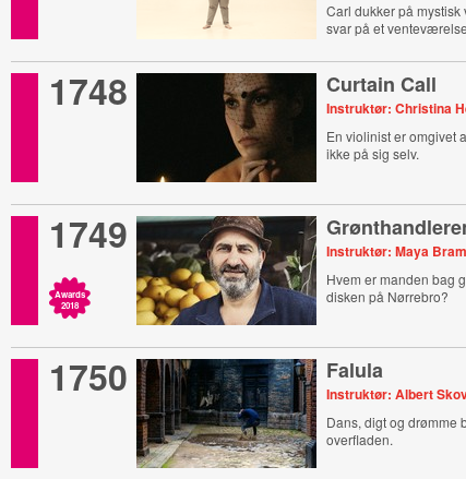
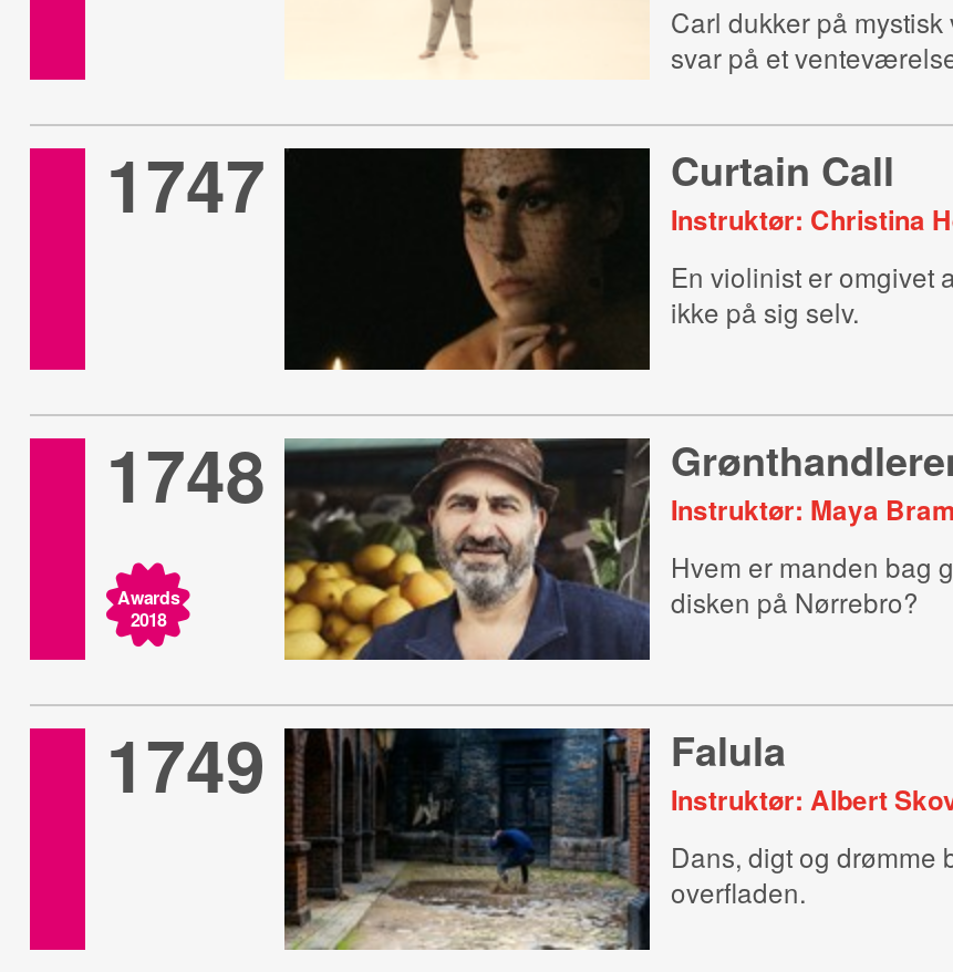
- 1748
+ 1747

- 1749
+ 1748

- 1750
+ 1749
